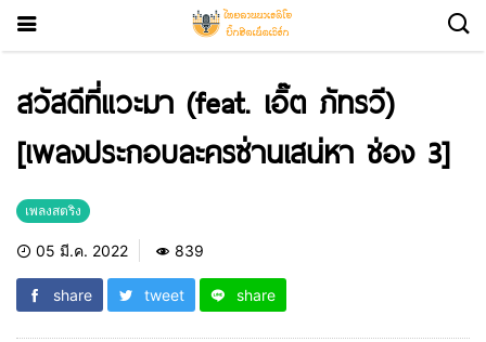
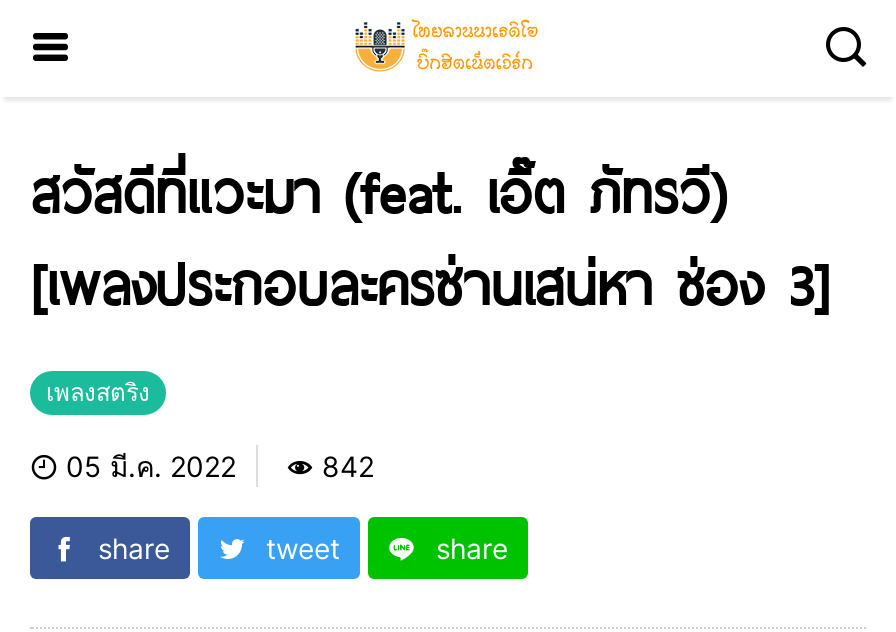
- 839
+ 842
